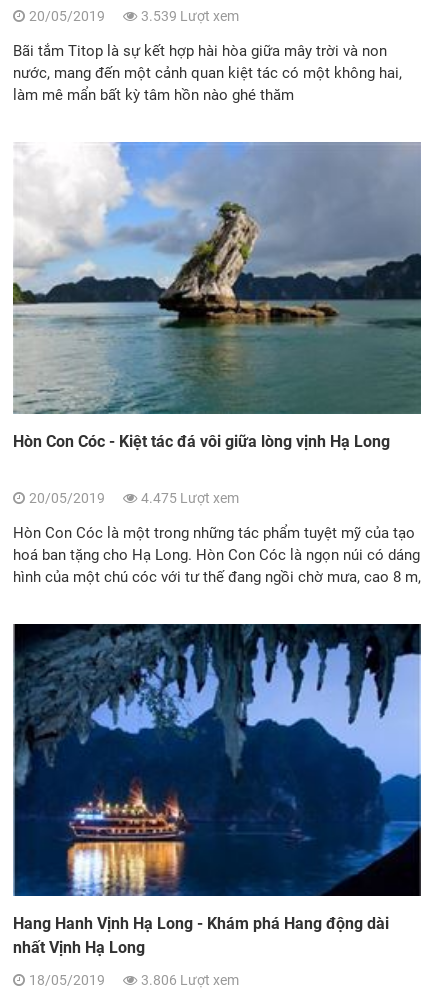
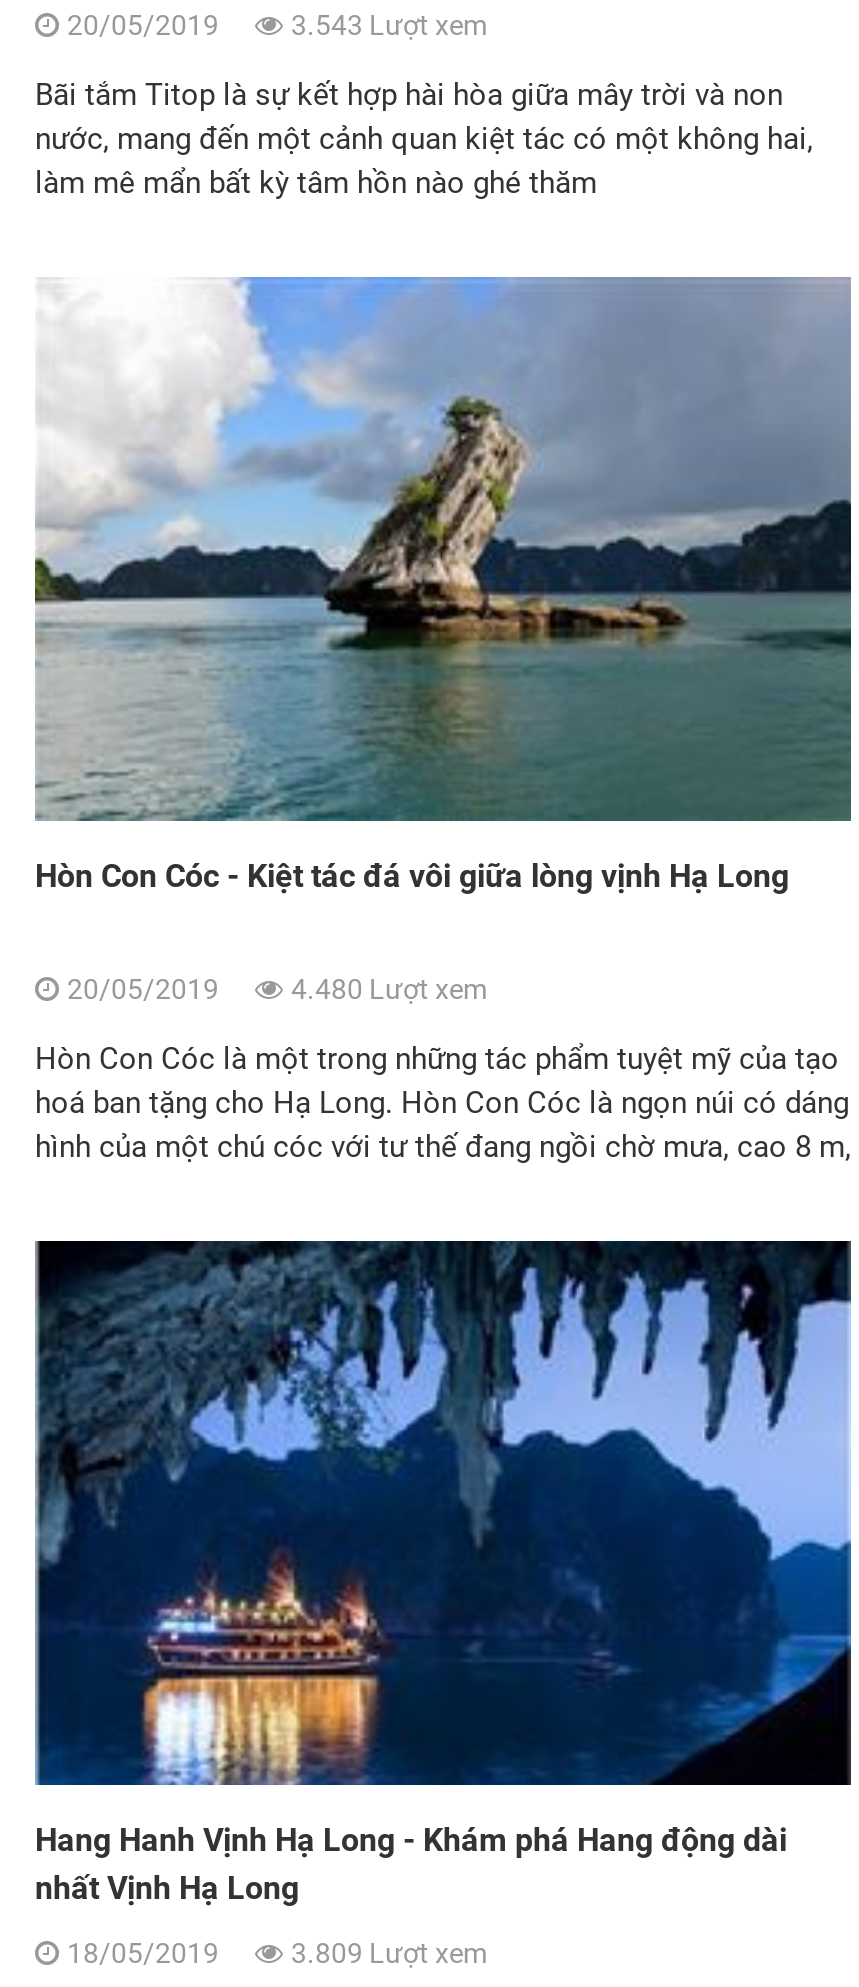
- 3.539 Lượt xem
+ 3.543 Lượt xem

- 4.475 Lượt xem
+ 4.480 Lượt xem

- 3.806 Lượt xem
+ 3.809 Lượt xem
